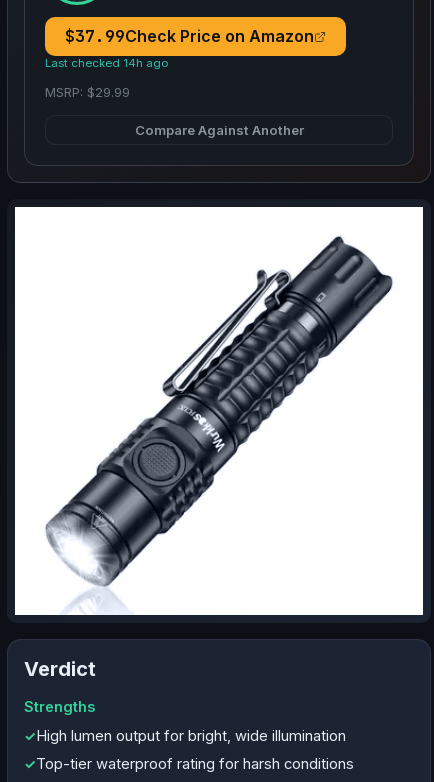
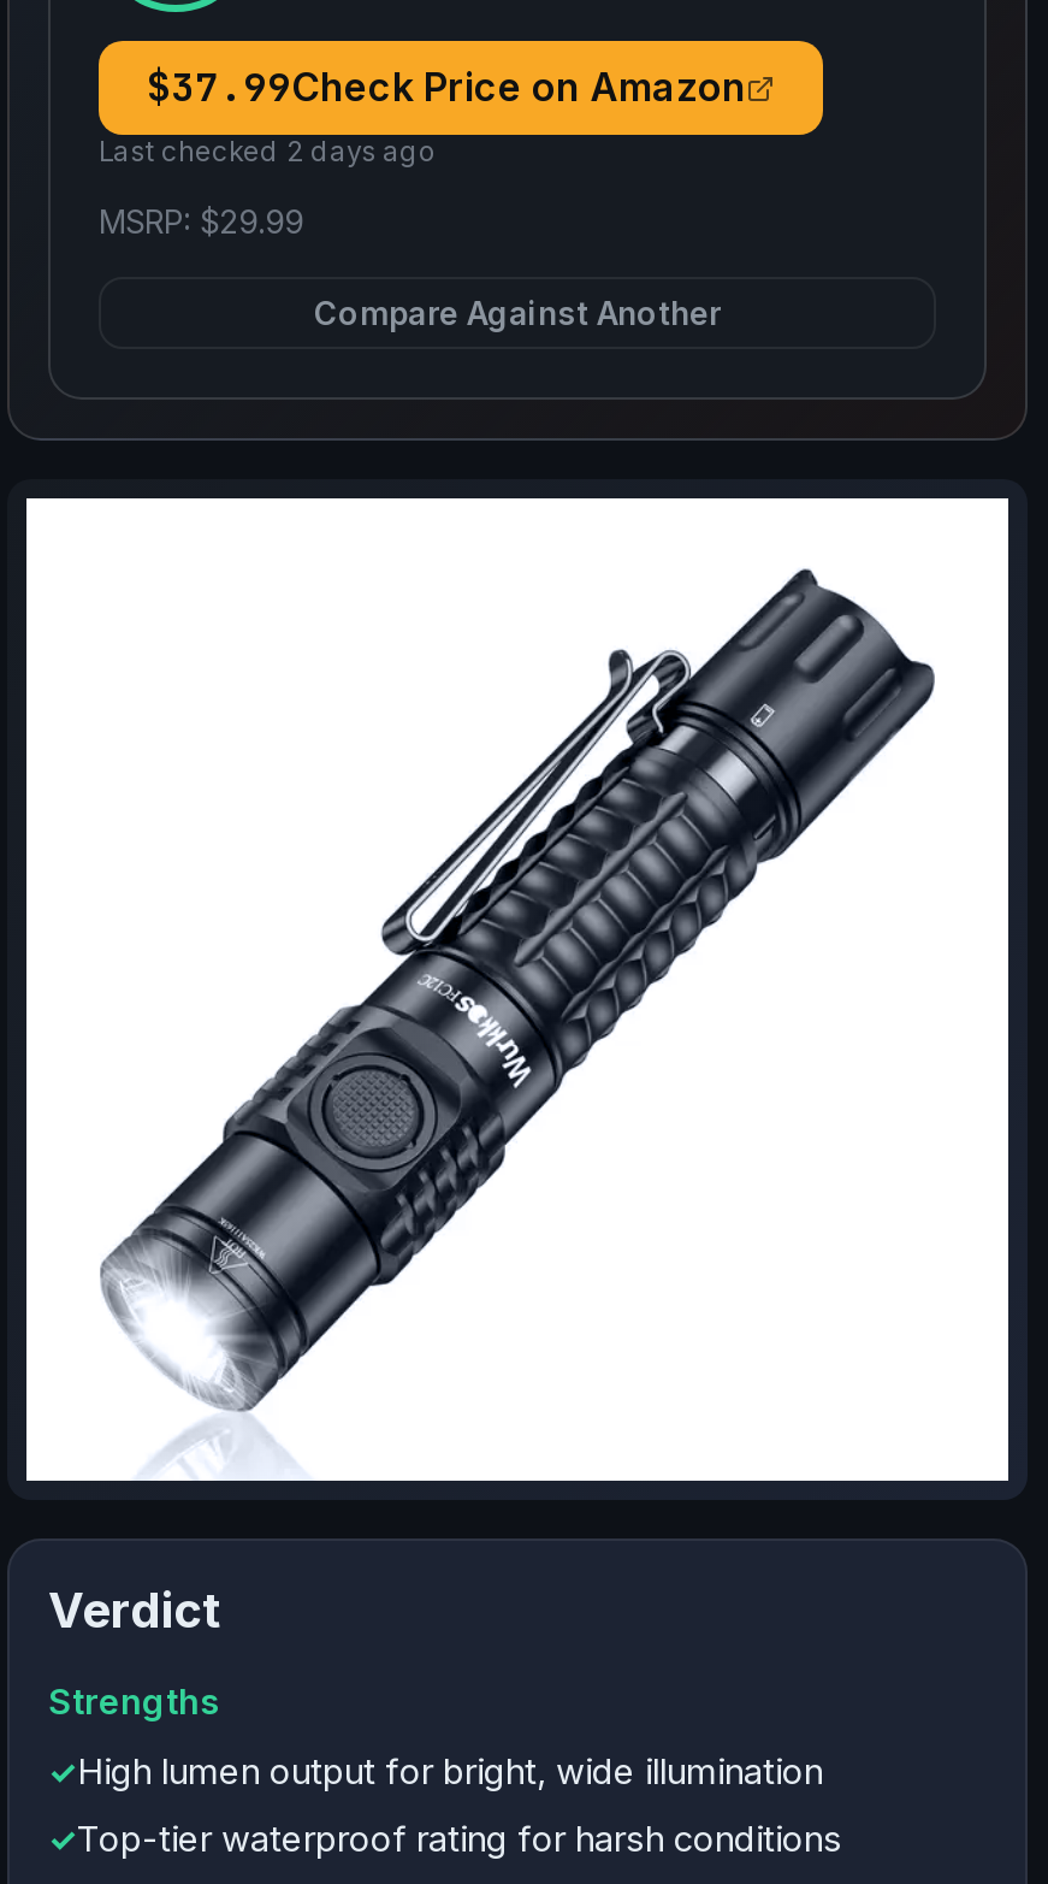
- Last checked 14h ago
+ Last checked 2 days ago
